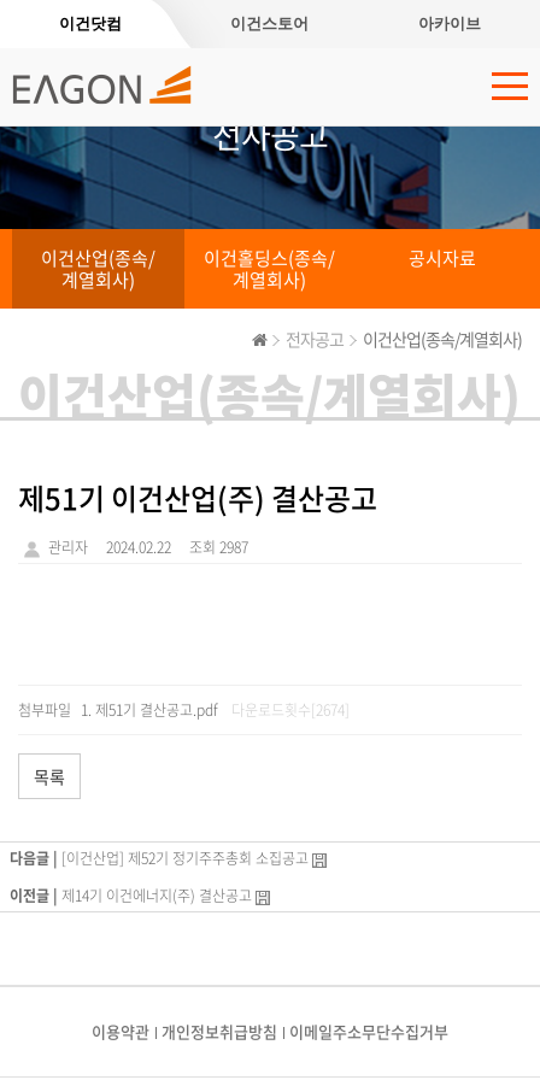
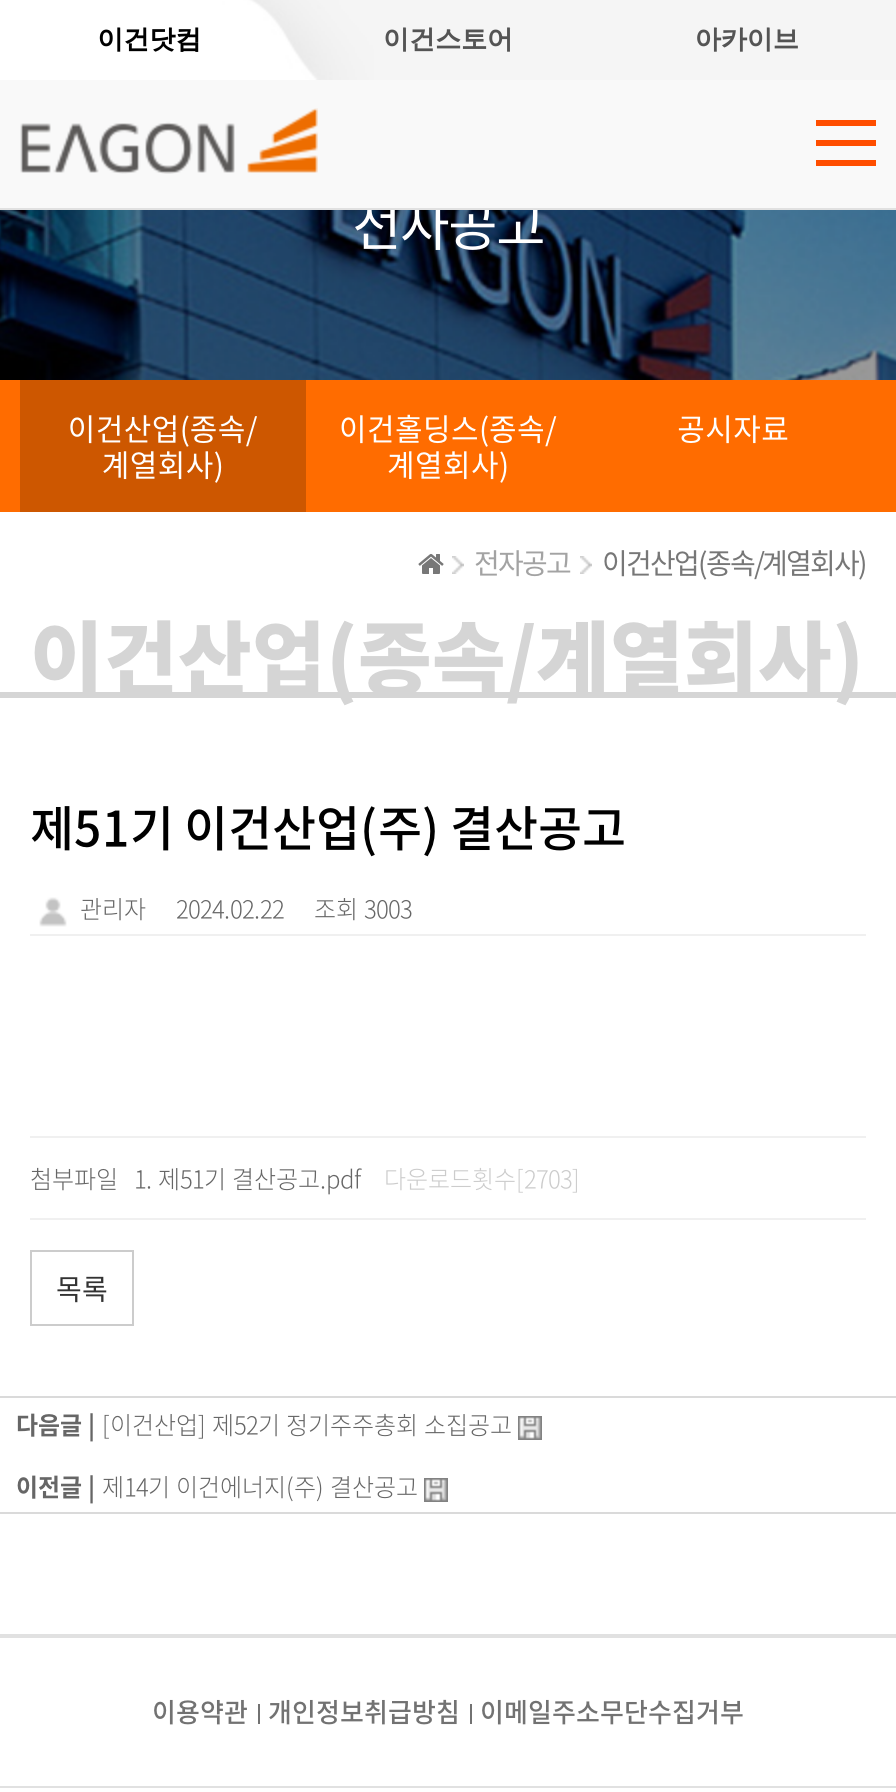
- 관리자 2024.02.22 조회 2987
+ 관리자 2024.02.22 조회 3003

- 다운로드횟수[2674]
+ 다운로드횟수[2703]
